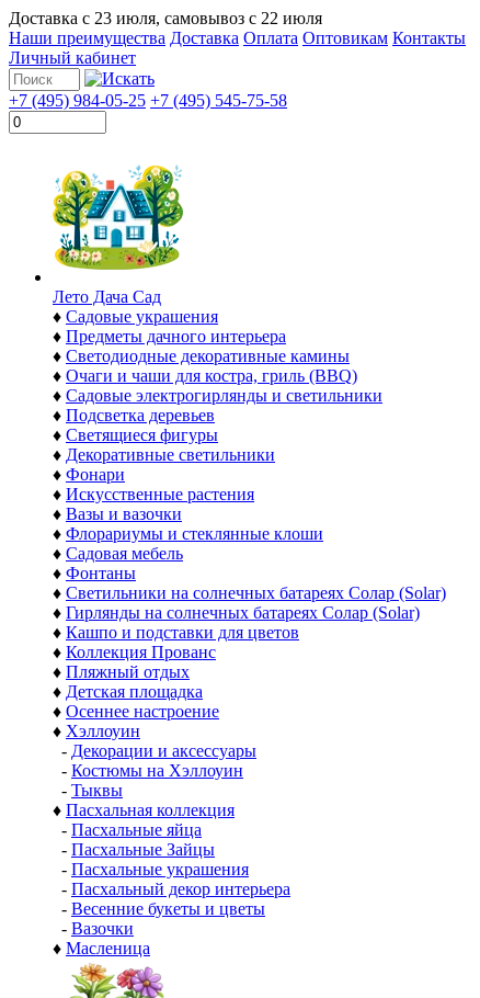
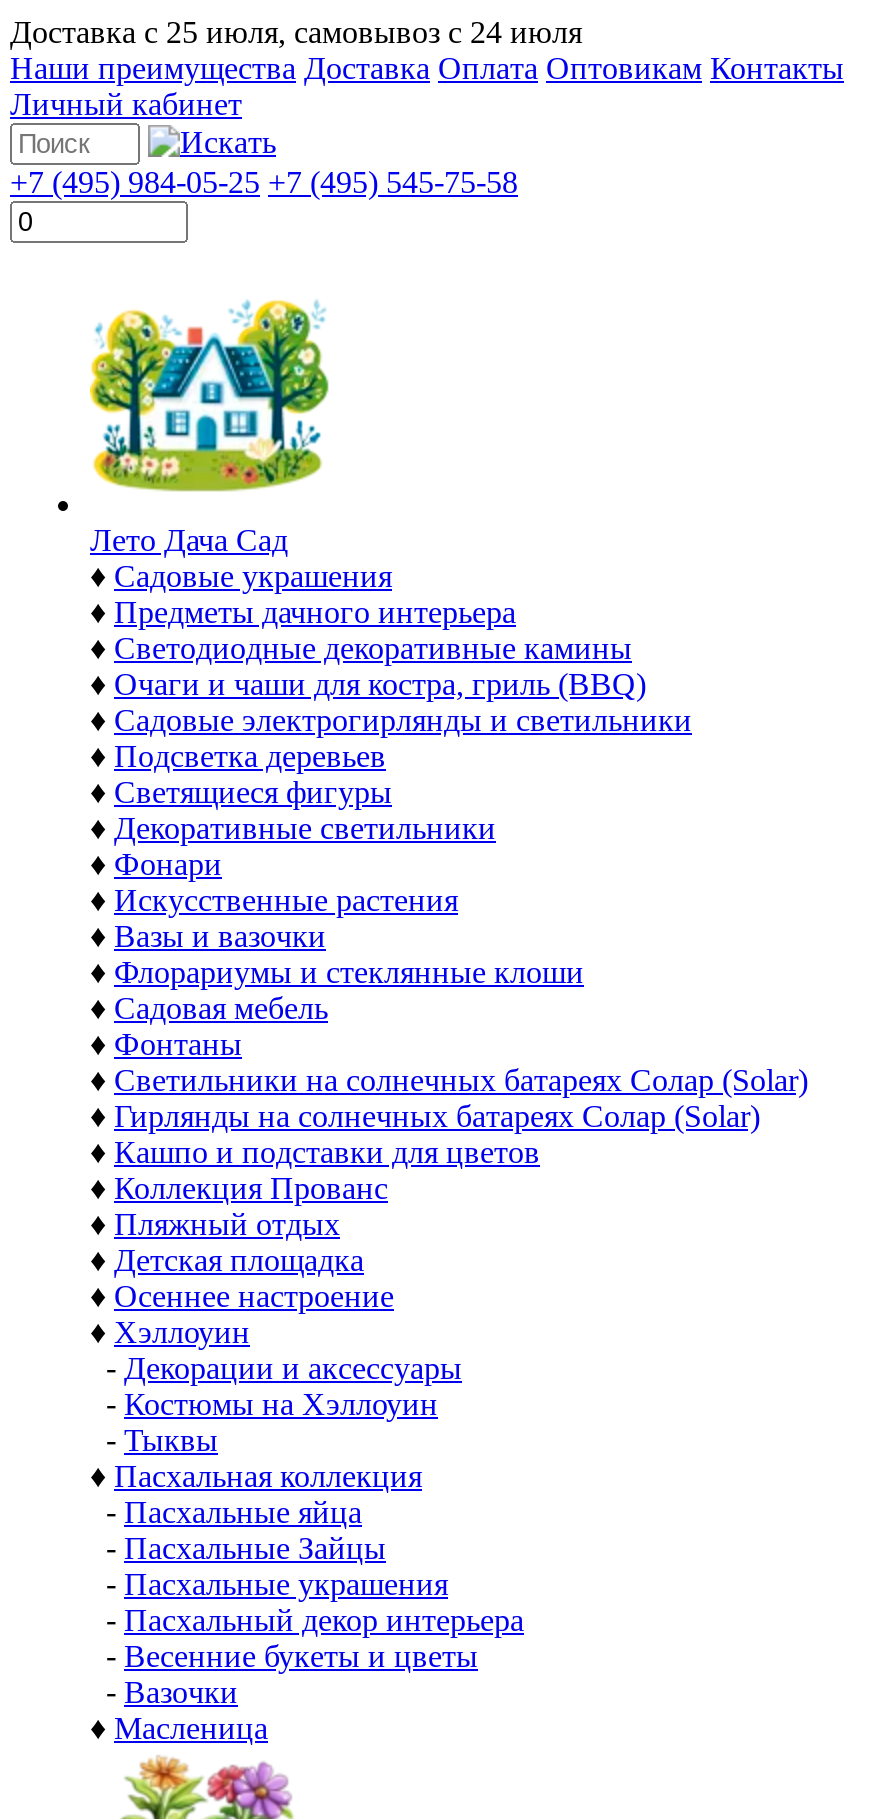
- Доставка с 23 июля, самовывоз с 22 июля
+ Доставка с 25 июля, самовывоз с 24 июля
